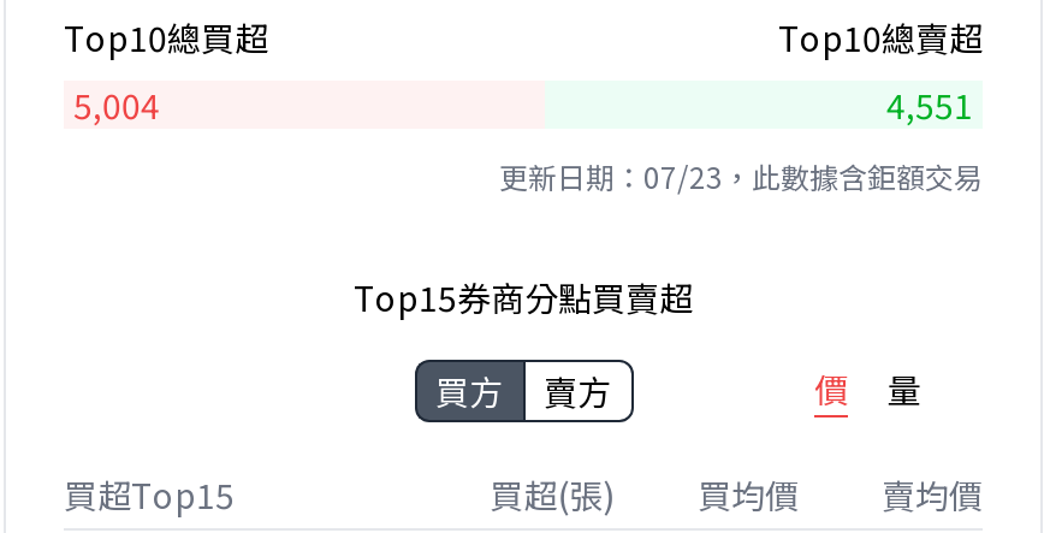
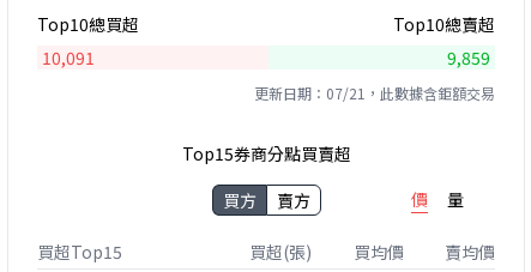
- 5,004
+ 10,091

- 4,551
+ 9,859

- 更新日期：07/23，此數據含鉅額交易
+ 更新日期：07/21，此數據含鉅額交易
